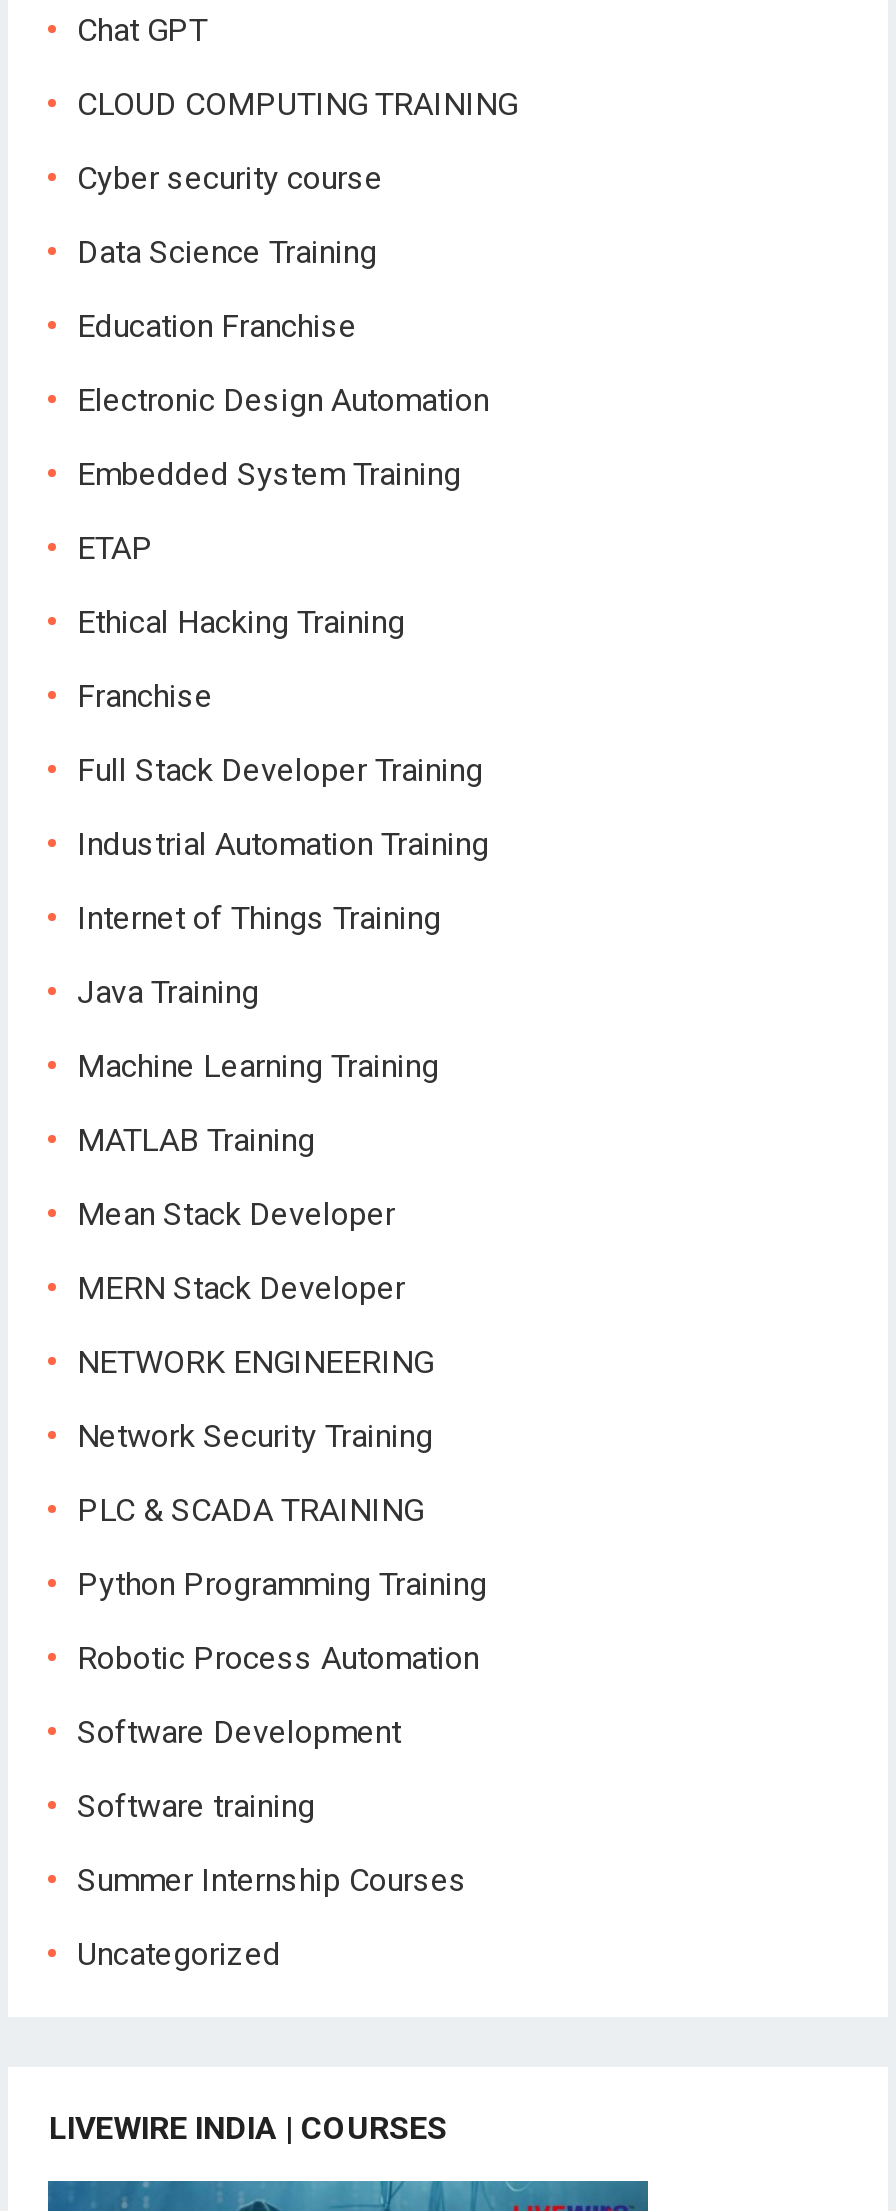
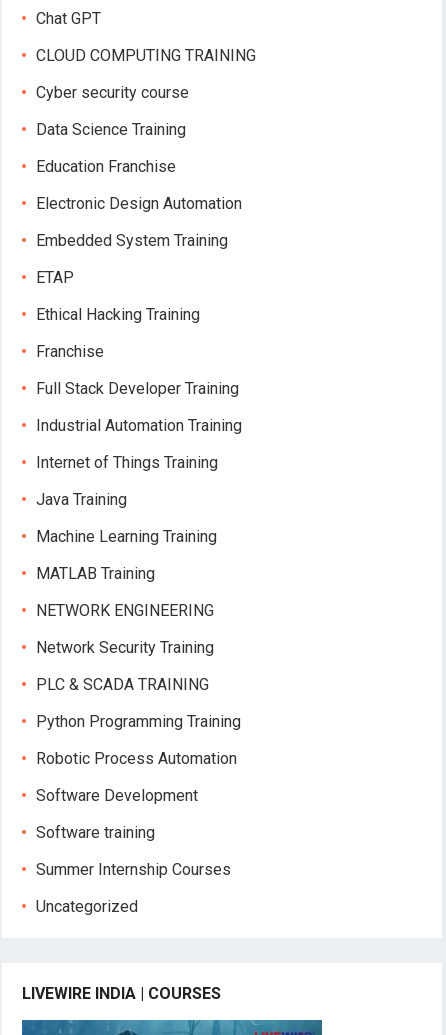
- Mean Stack Developer
- MERN Stack Developer
